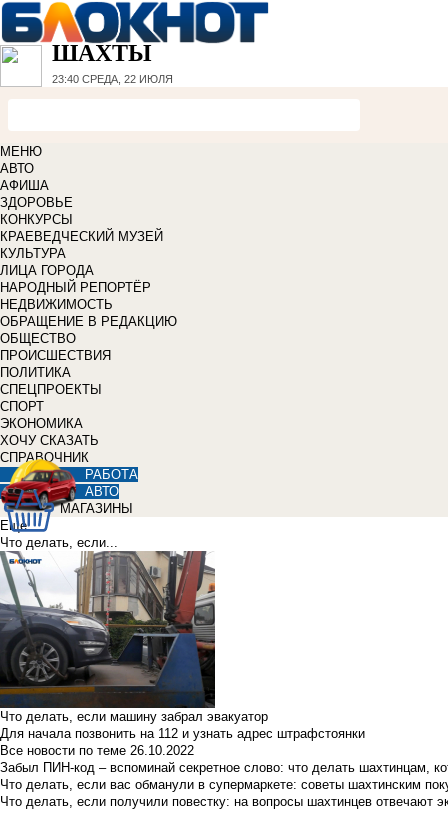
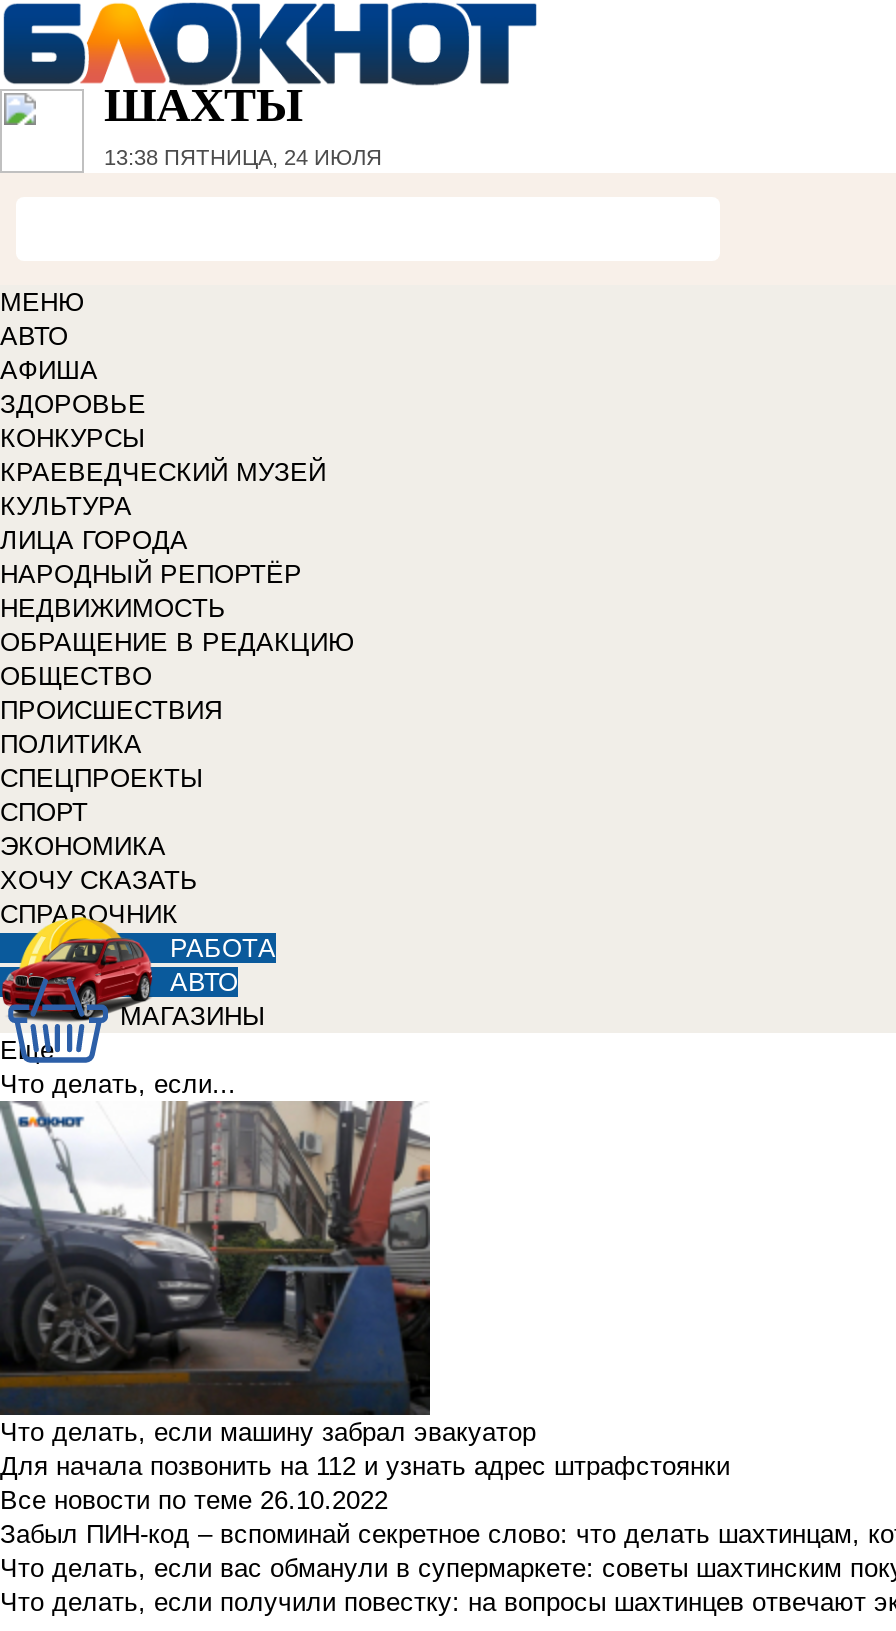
- 23:40 СРЕДА, 22 ИЮЛЯ
+ 13:38 ПЯТНИЦА, 24 ИЮЛЯ
